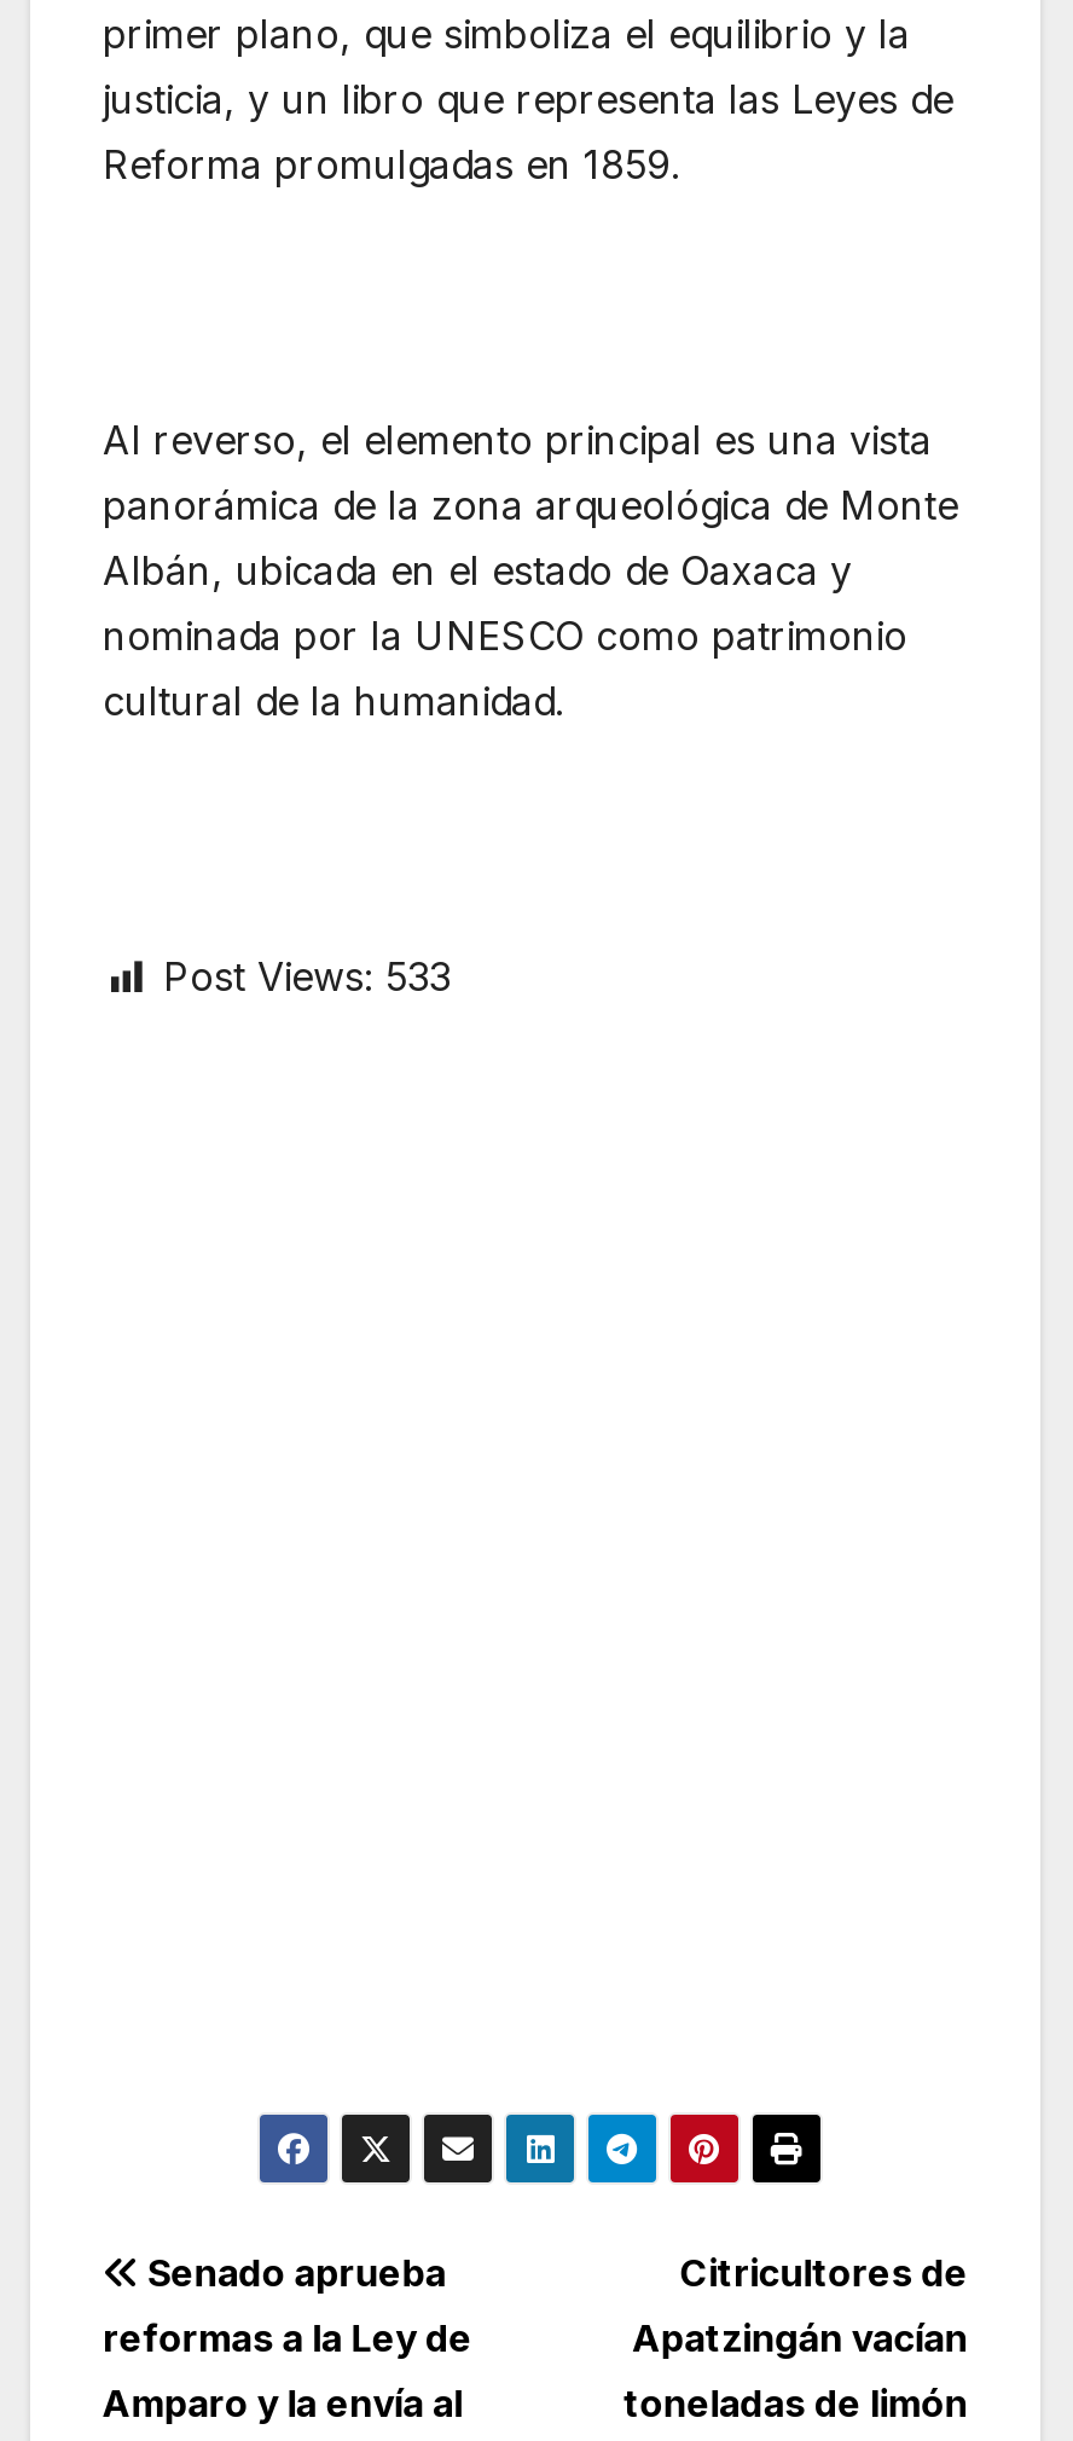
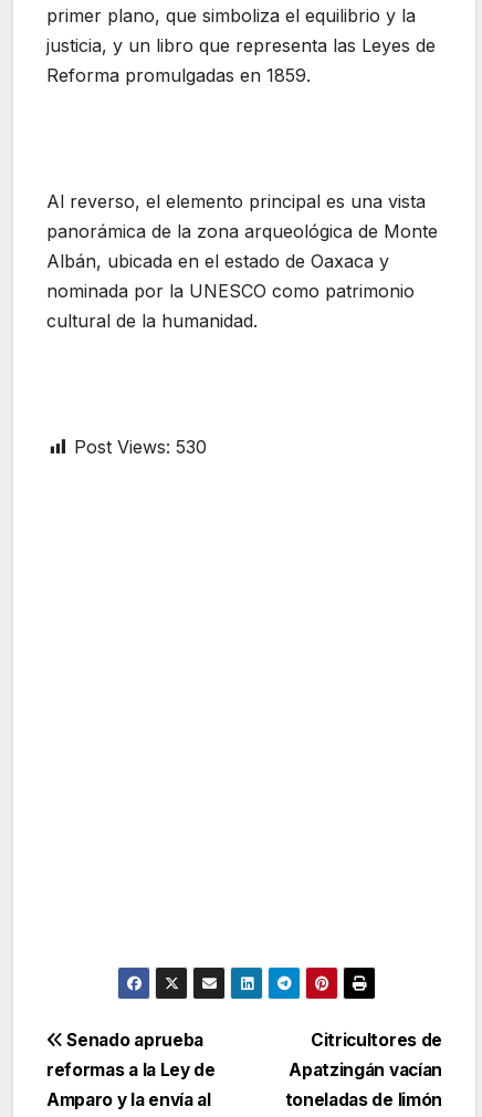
- Post Views: 533
+ Post Views: 530
